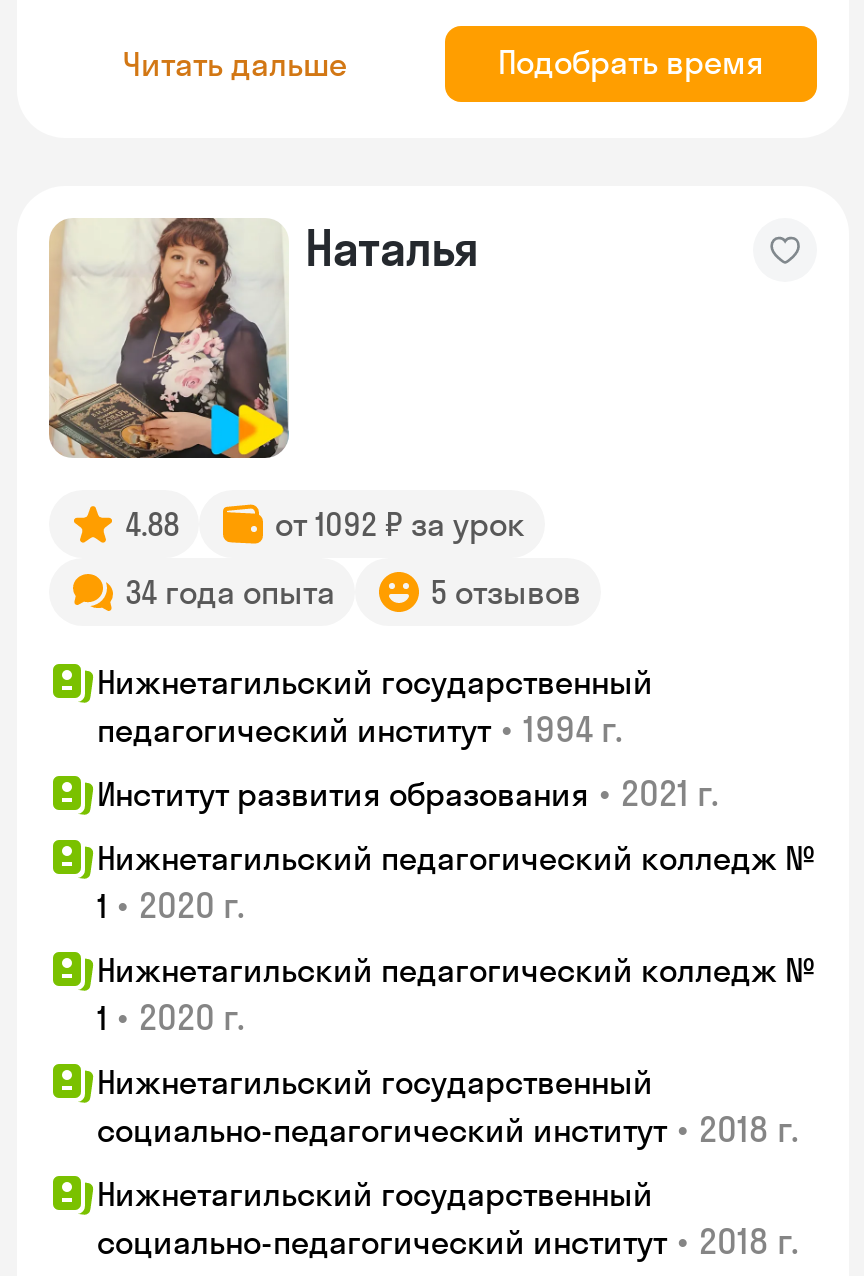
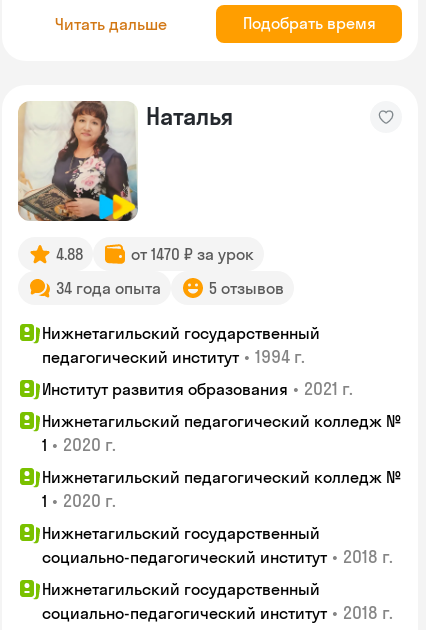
- от 1092 ₽ за урок
+ от 1470 ₽ за урок
